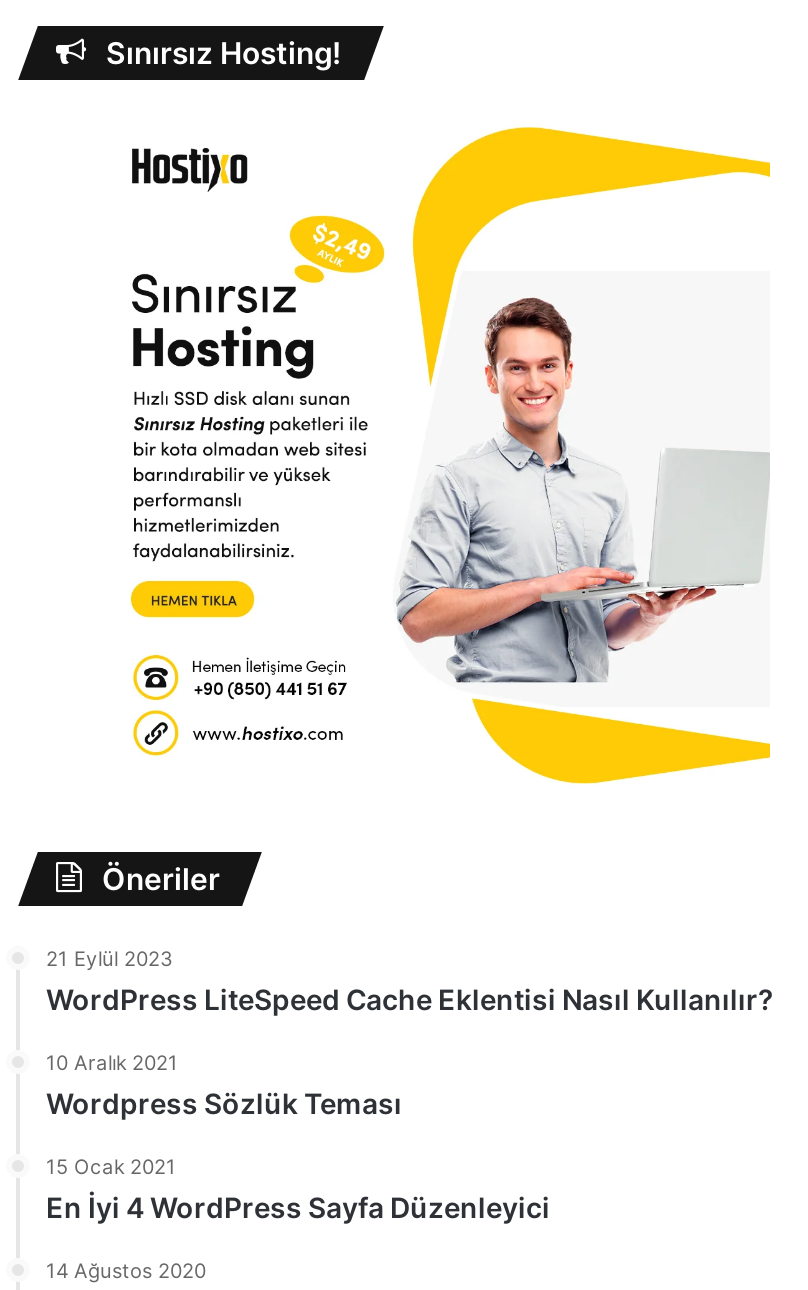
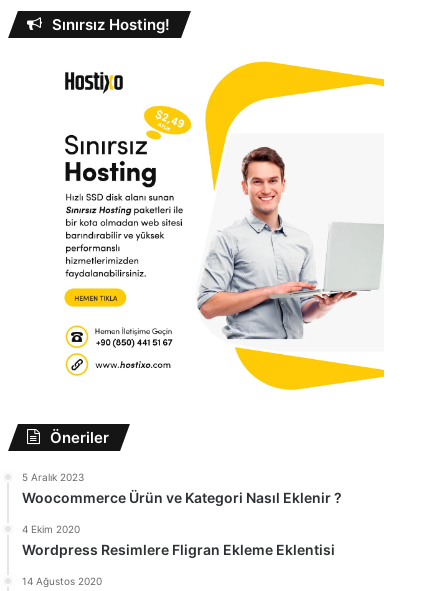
- 21 Eylül 2023
- WordPress LiteSpeed Cache Eklentisi Nasıl Kullanılır?
- 10 Aralık 2021
- Wordpress Sözlük Teması
- 15 Ocak 2021
- En İyi 4 WordPress Sayfa Düzenleyici
+ 5 Aralık 2023
+ Woocommerce Ürün ve Kategori Nasıl Eklenir ?
+ 4 Ekim 2020
+ Wordpress Resimlere Fligran Ekleme Eklentisi
